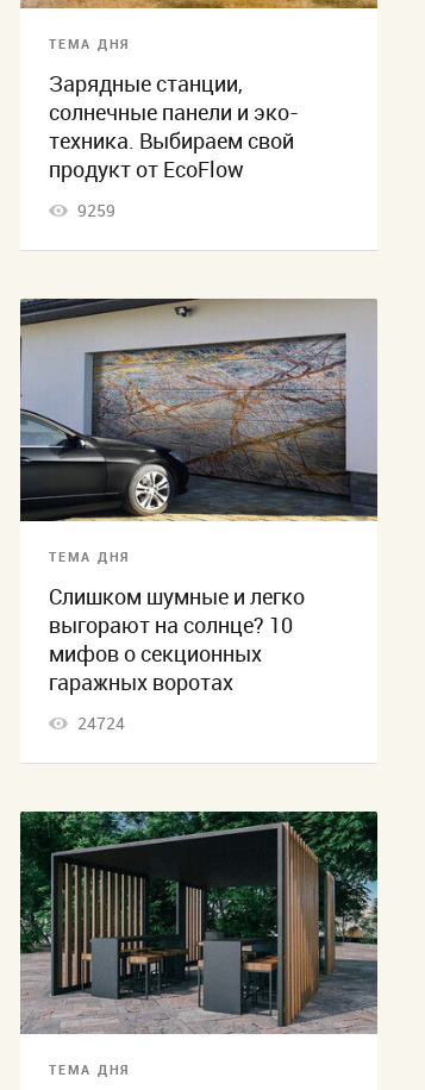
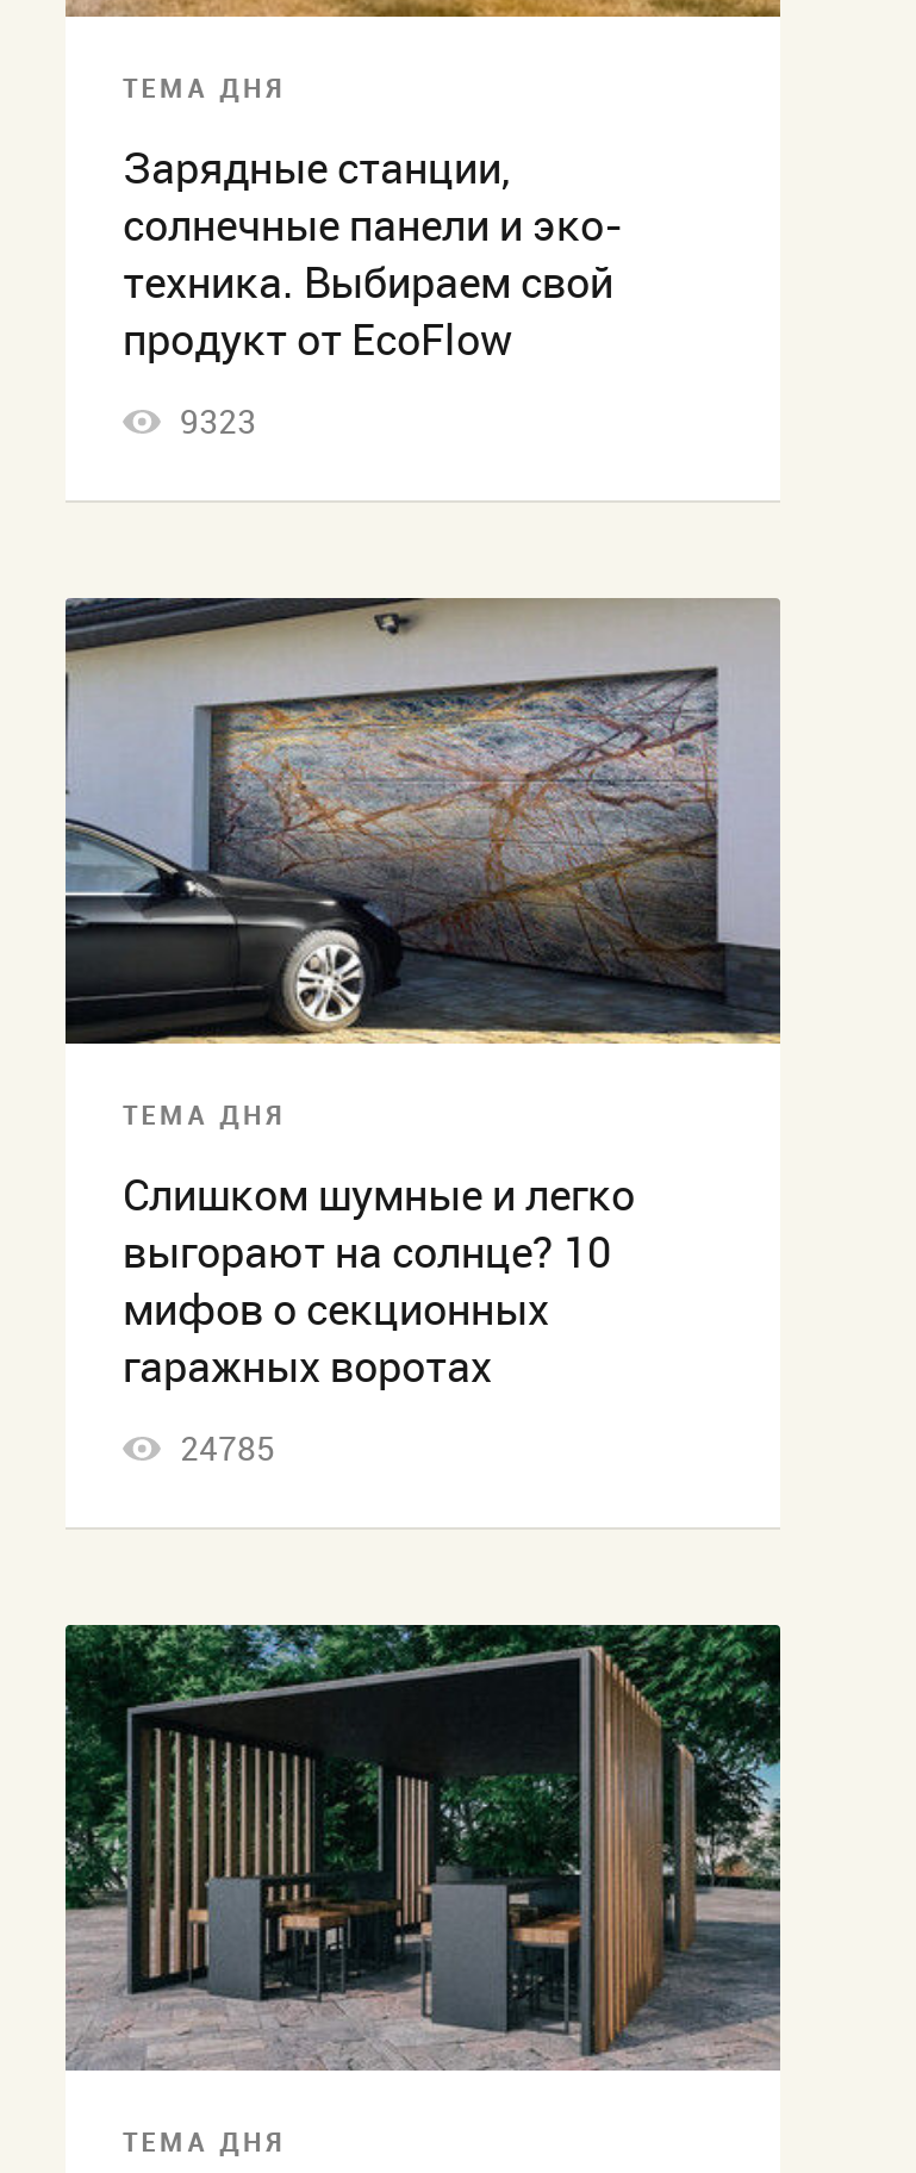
- 9259
+ 9323

- 24724
+ 24785
